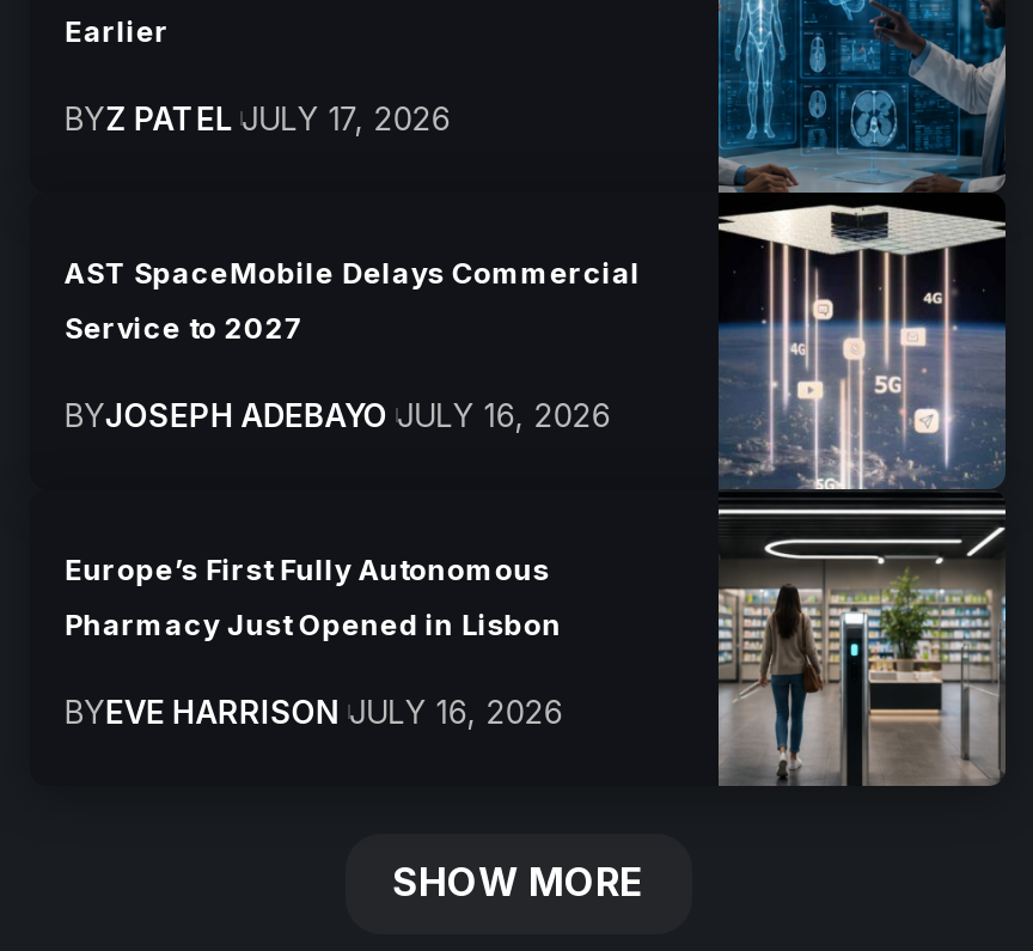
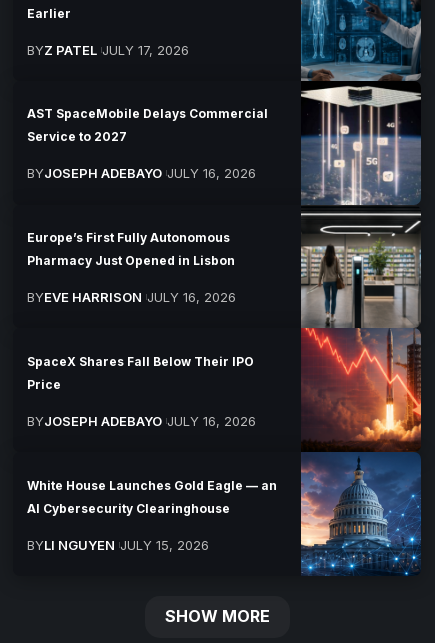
+ SpaceX Shares Fall Below Their IPO
+ Price
+ BYJOSEPH ADEBAYO JULY 16, 2026

+ [image]
+ White House Launches Gold Eagle — an
+ AI Cybersecurity Clearinghouse
+ BYLI NGUYEN JULY 15, 2026
